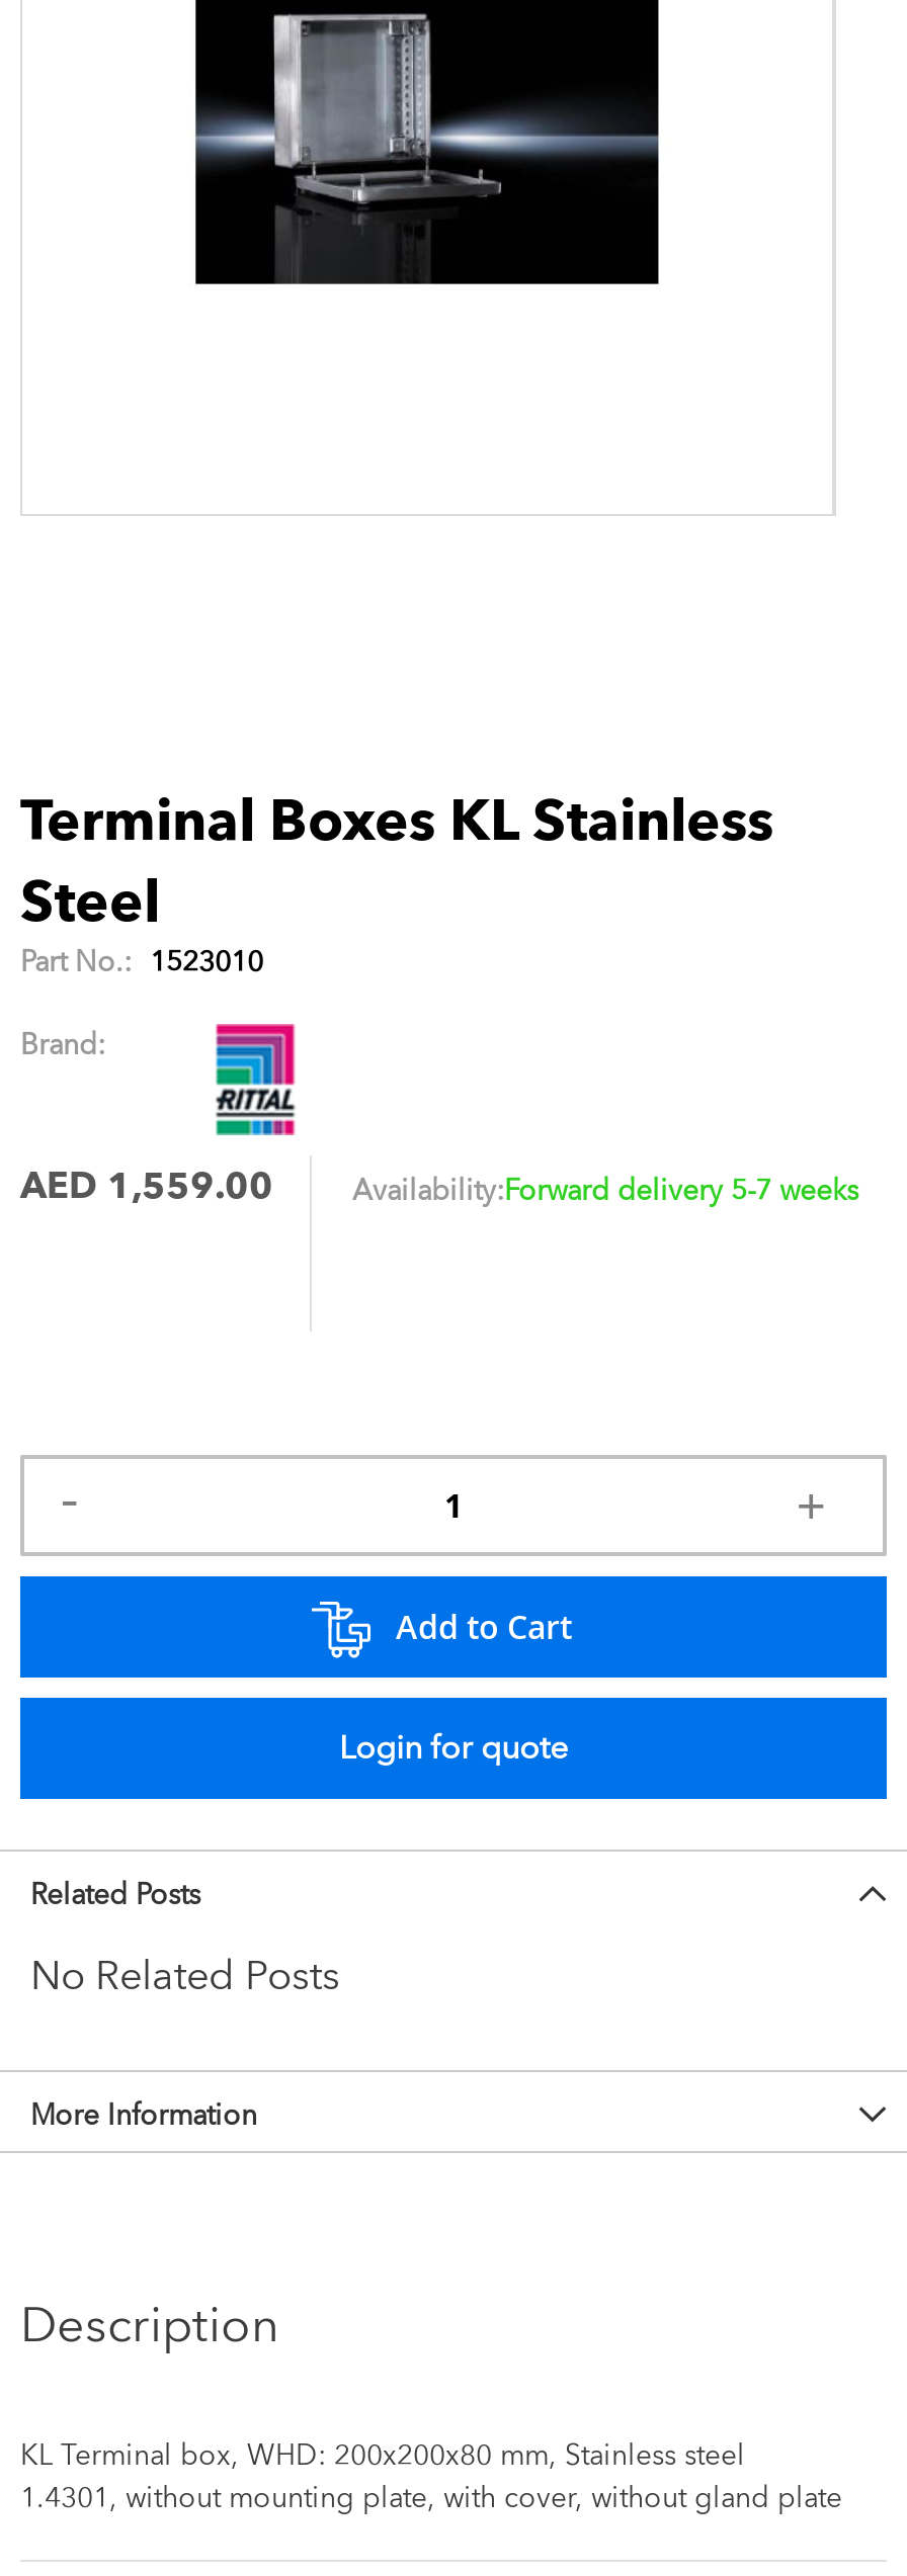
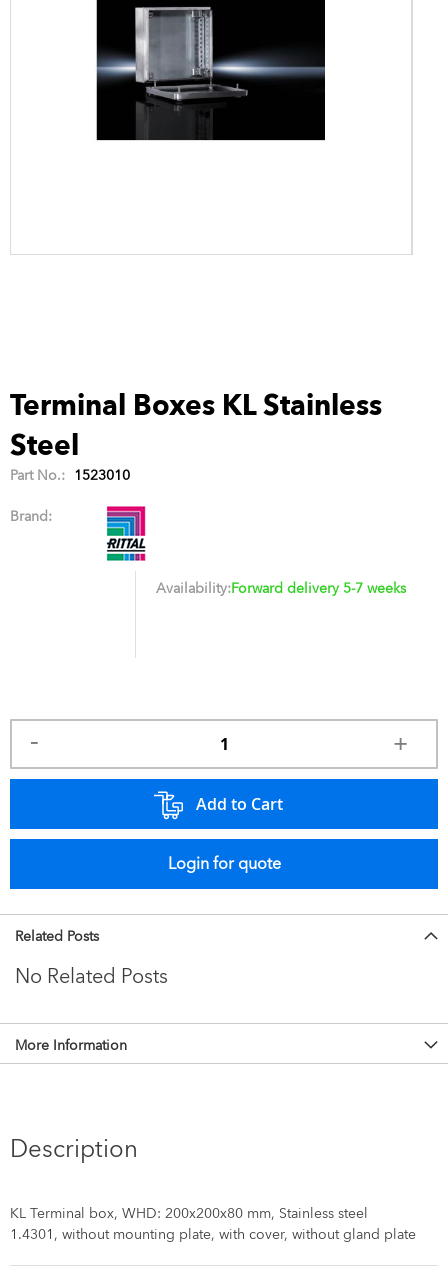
- AED 1,559.00
